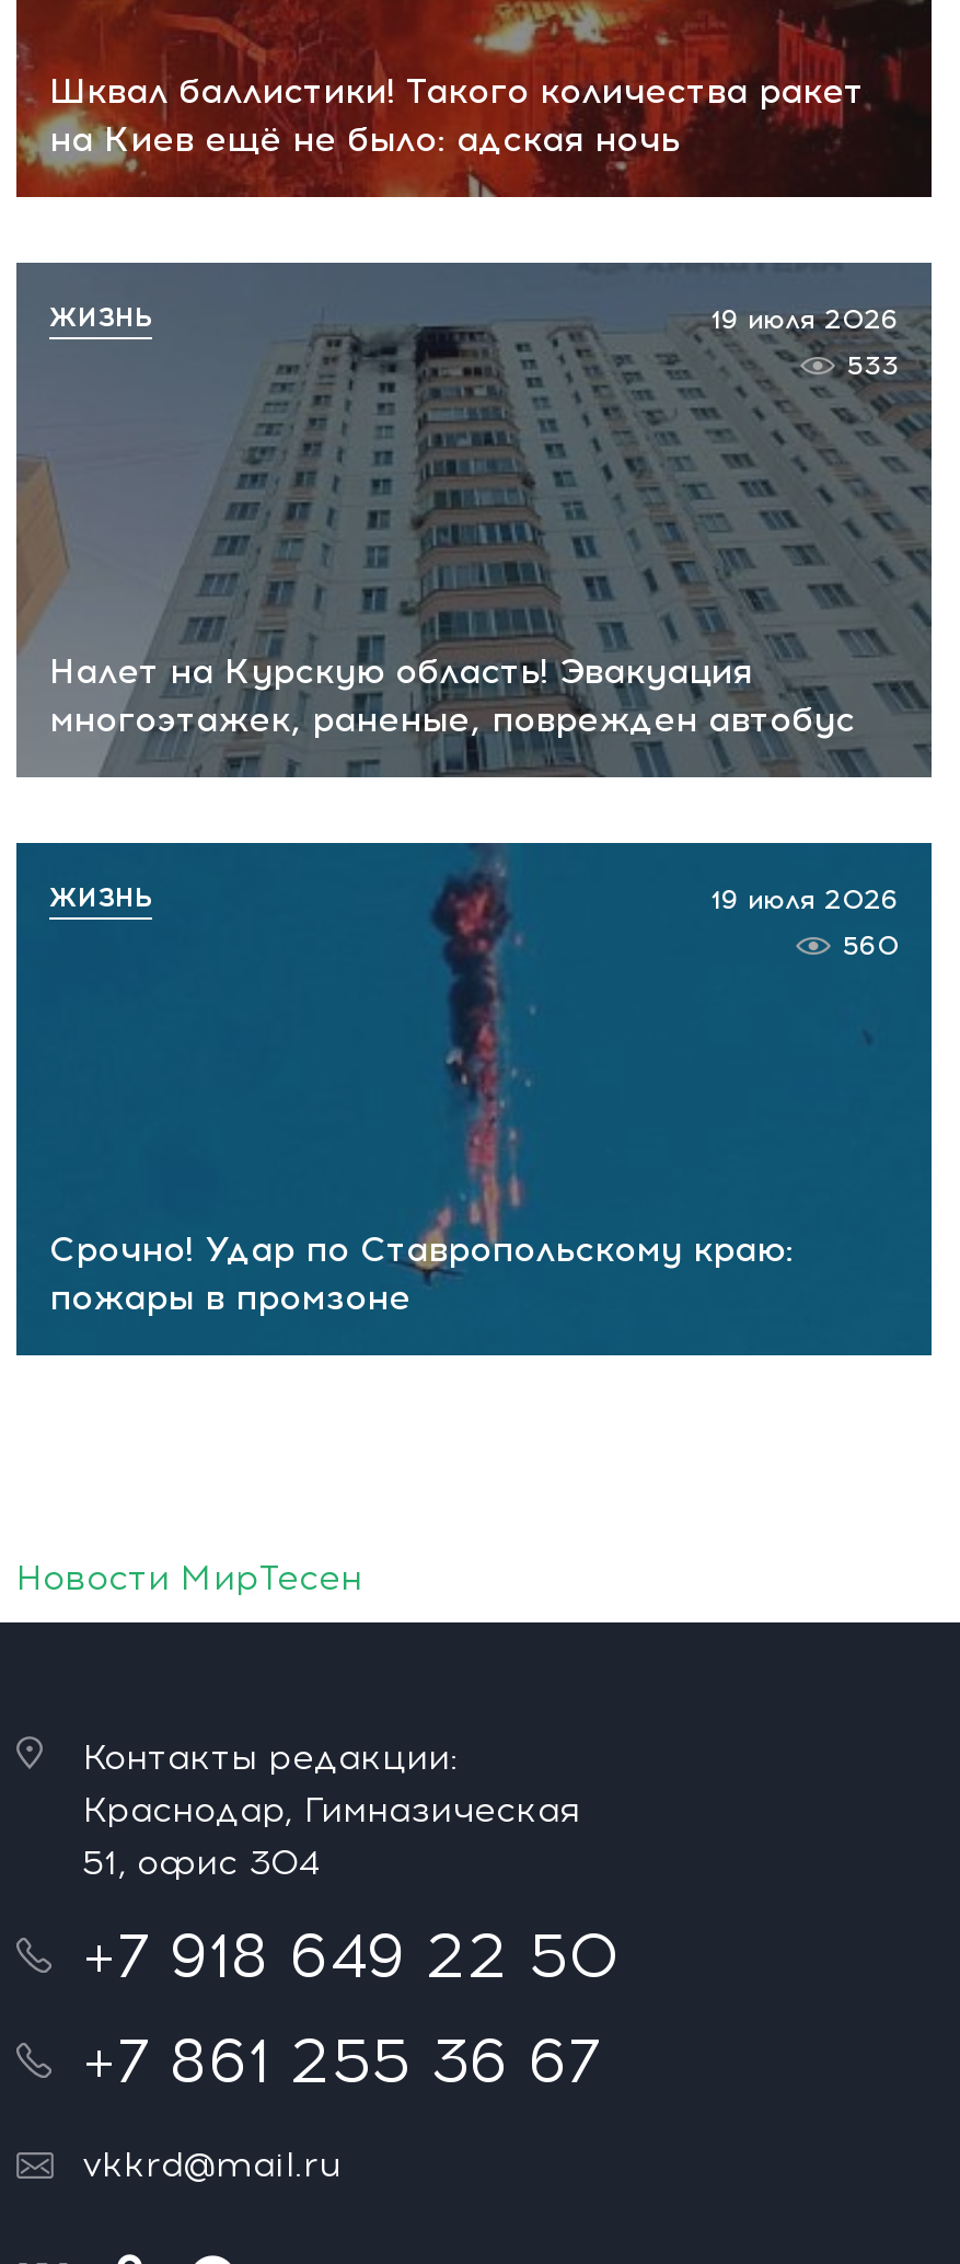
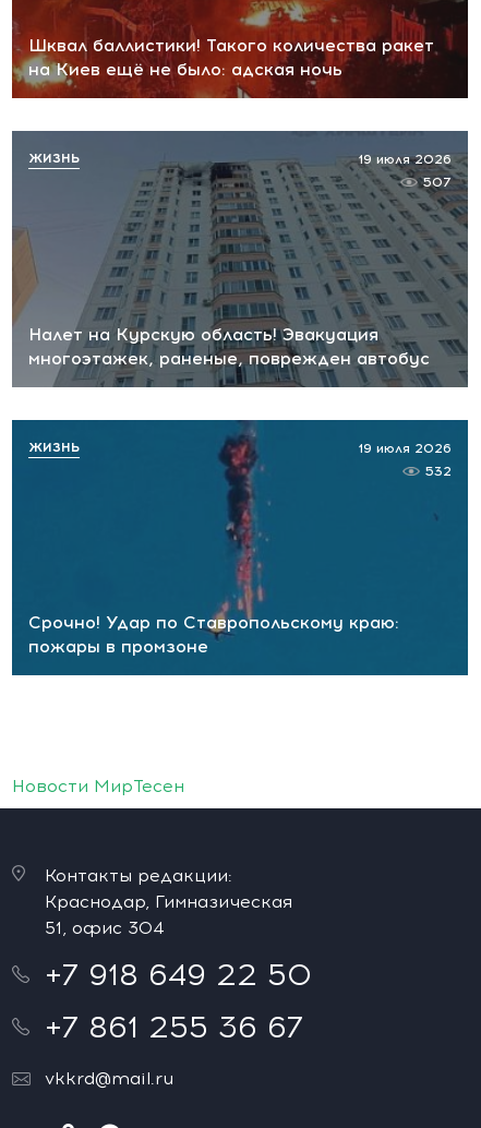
- 533
+ 507

- 560
+ 532
